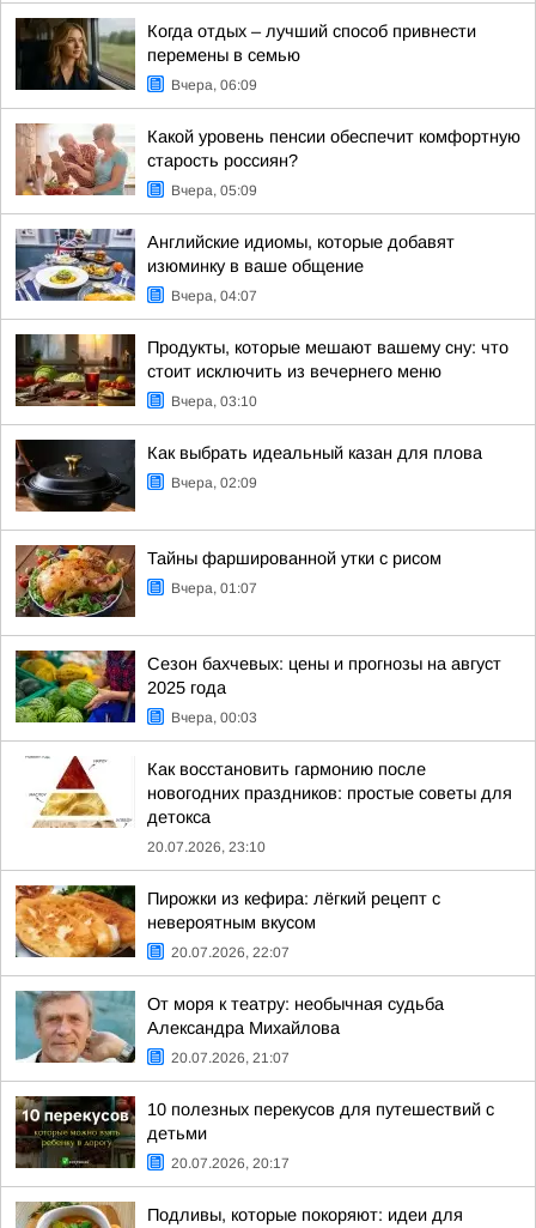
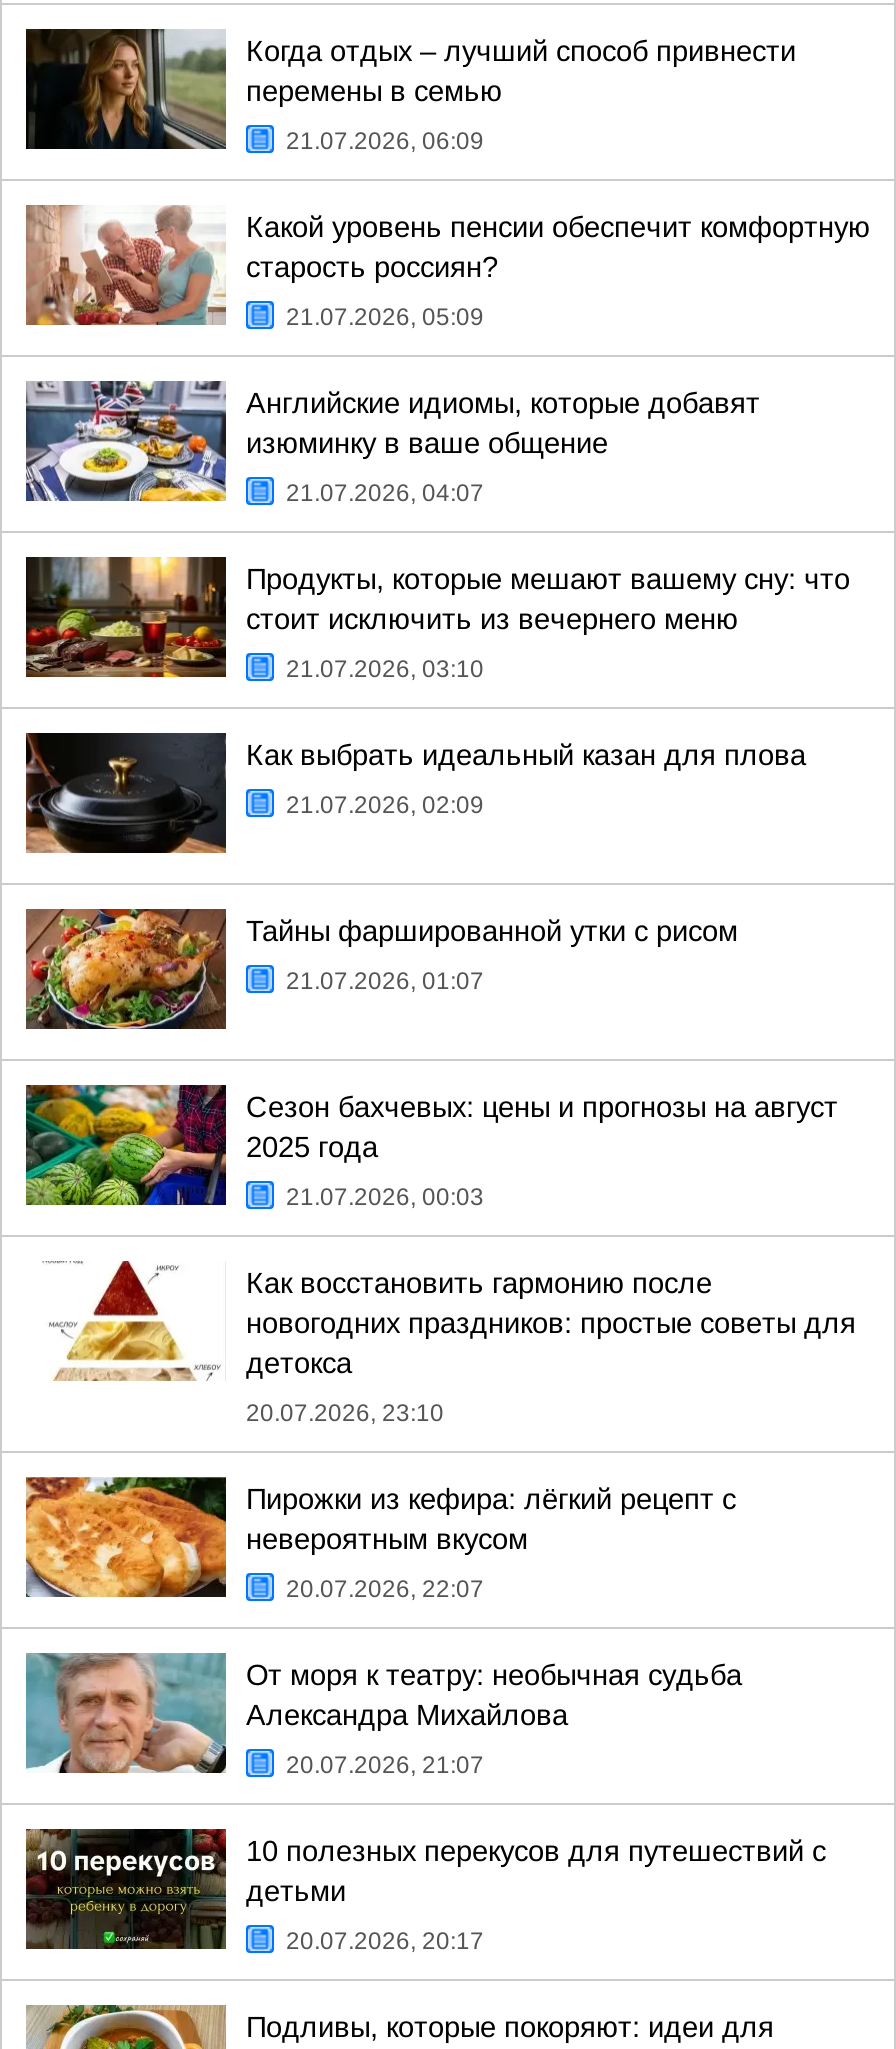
- Вчера, 06:09
+ 21.07.2026, 06:09

- Вчера, 05:09
+ 21.07.2026, 05:09

- Вчера, 04:07
+ 21.07.2026, 04:07

- Вчера, 03:10
+ 21.07.2026, 03:10

- Вчера, 02:09
+ 21.07.2026, 02:09

- Вчера, 01:07
+ 21.07.2026, 01:07

- Вчера, 00:03
+ 21.07.2026, 00:03
